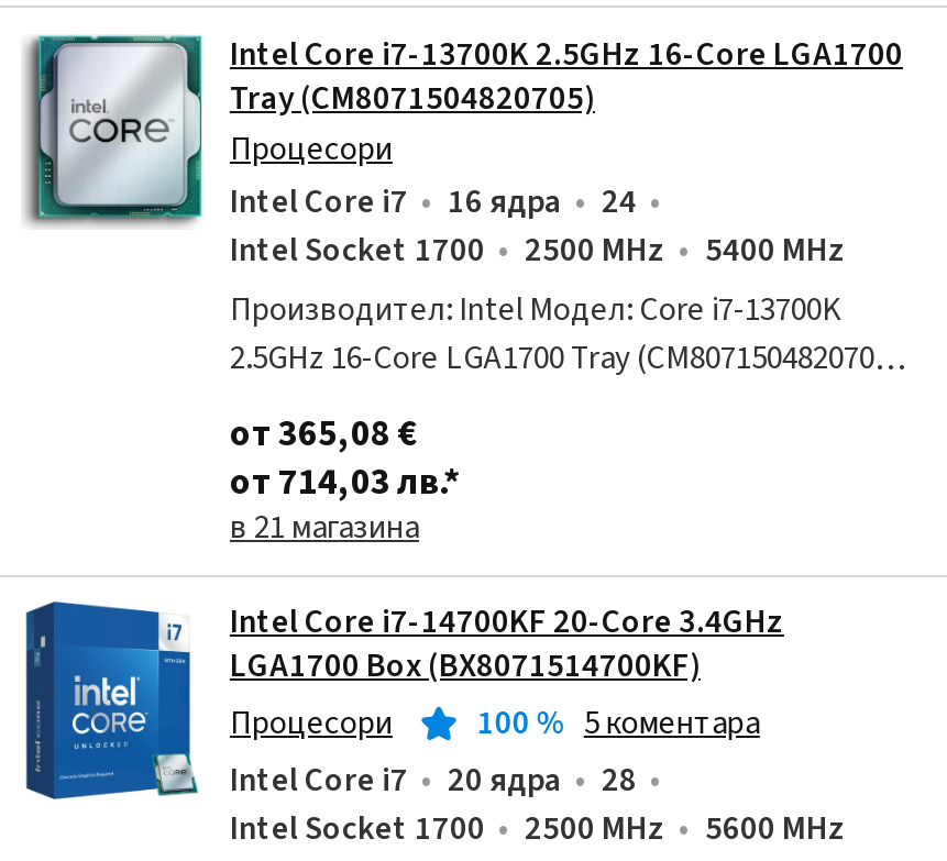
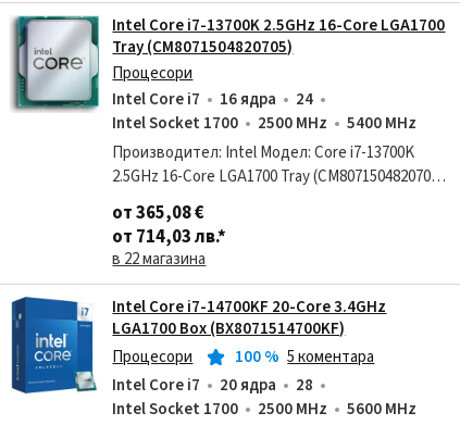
- в 21 магазина
+ в 22 магазина
